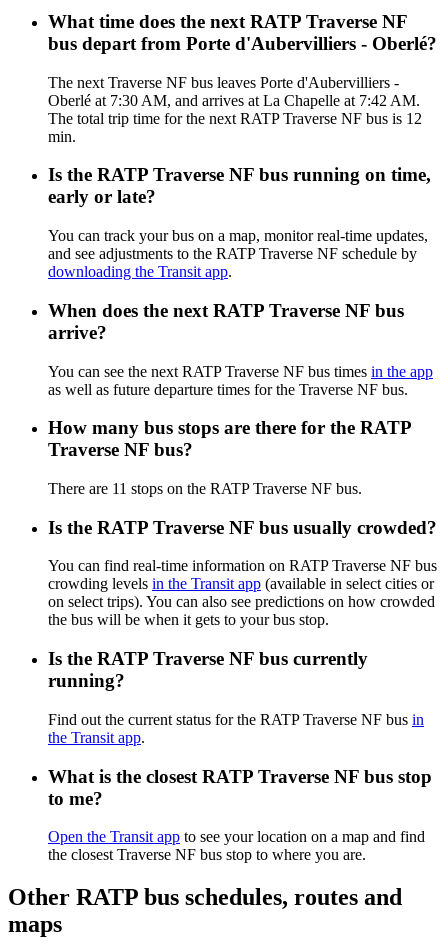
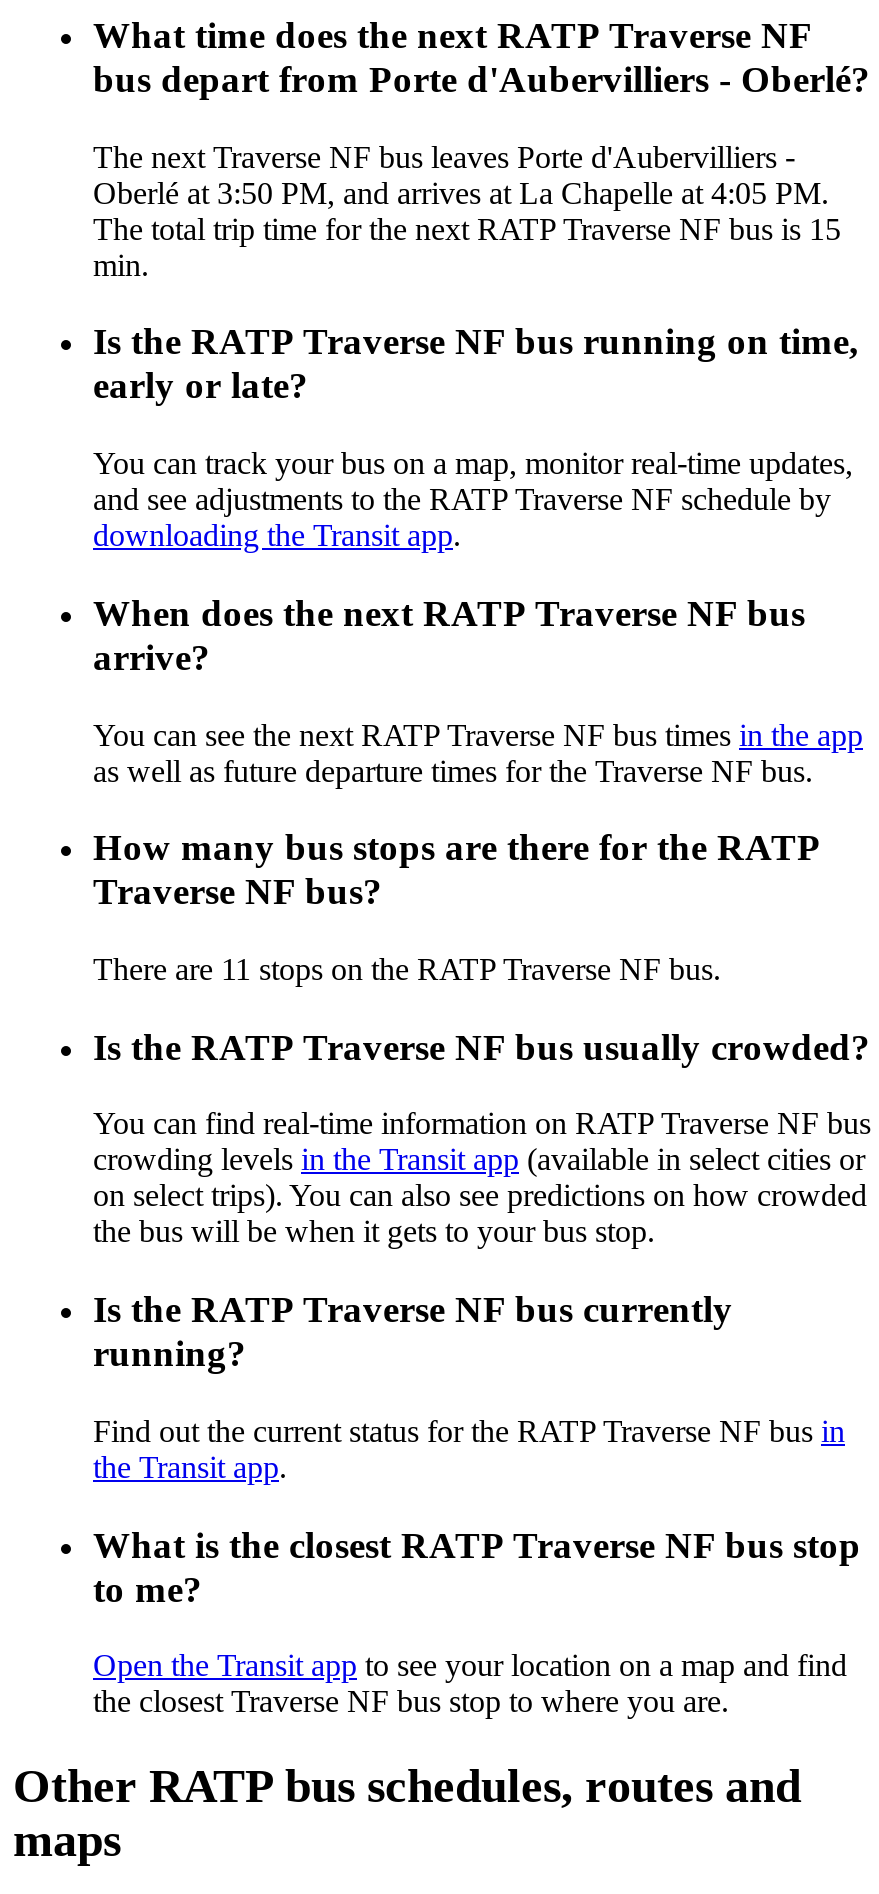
- Oberlé at 7:30 AM, and arrives at La Chapelle at 7:42 AM.
+ Oberlé at 3:50 PM, and arrives at La Chapelle at 4:05 PM.

- The total trip time for the next RATP Traverse NF bus is 12
+ The total trip time for the next RATP Traverse NF bus is 15
